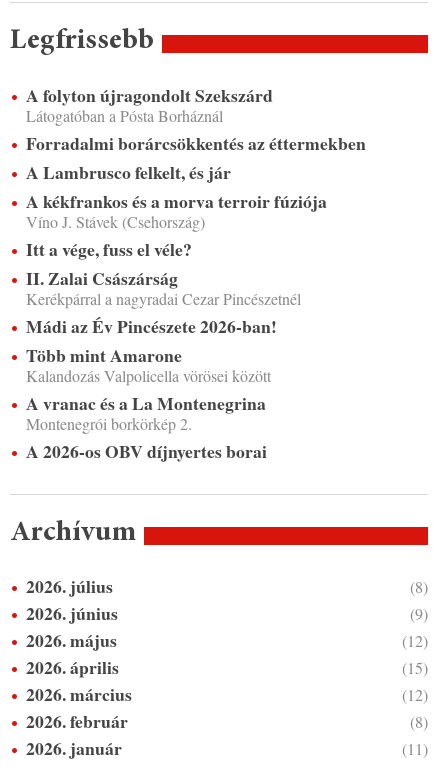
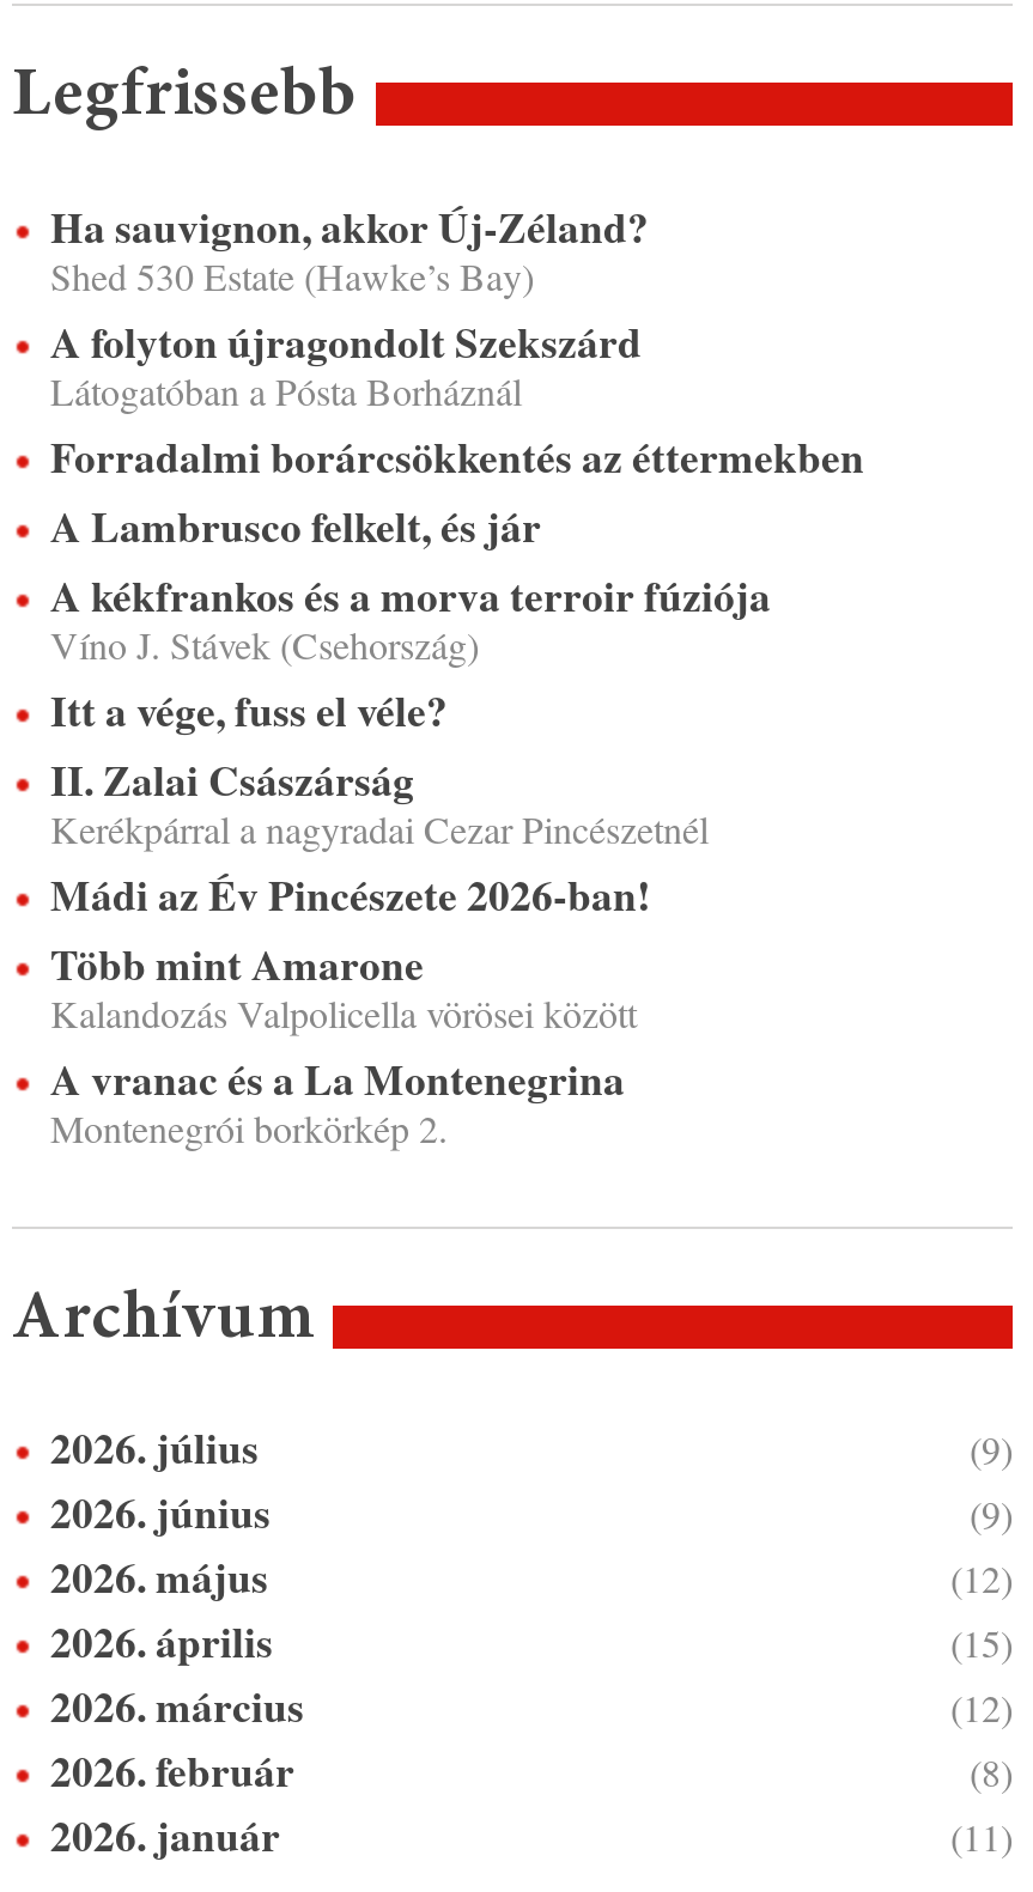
+ Ha sauvignon, akkor Új-Zéland?
+ Shed 530 Estate (Hawke’s Bay)

moved down: A folyton újragondolt Szekszárd | Látogatóban a Pósta Borháznál | Forradalmi borárcsökkentés az éttermekben | ... | A vranac és a La Montenegrina | Montenegrói borkörkép 2.

- A 2026-os OBV díjnyertes borai

- (8)
+ (9)
